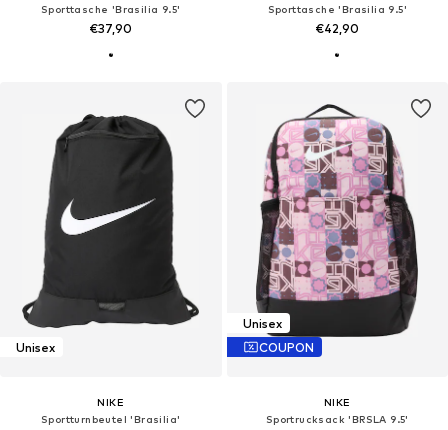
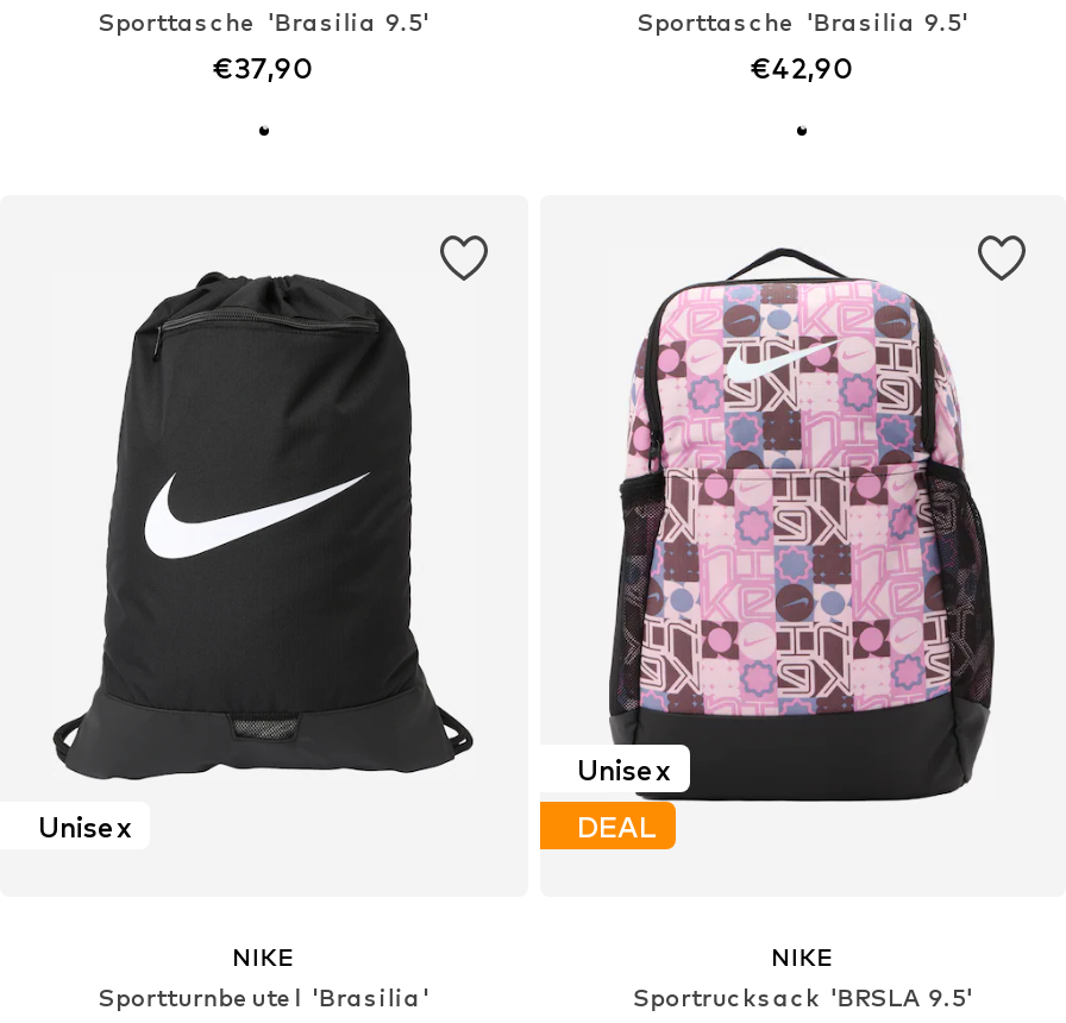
- COUPON
+ DEAL
